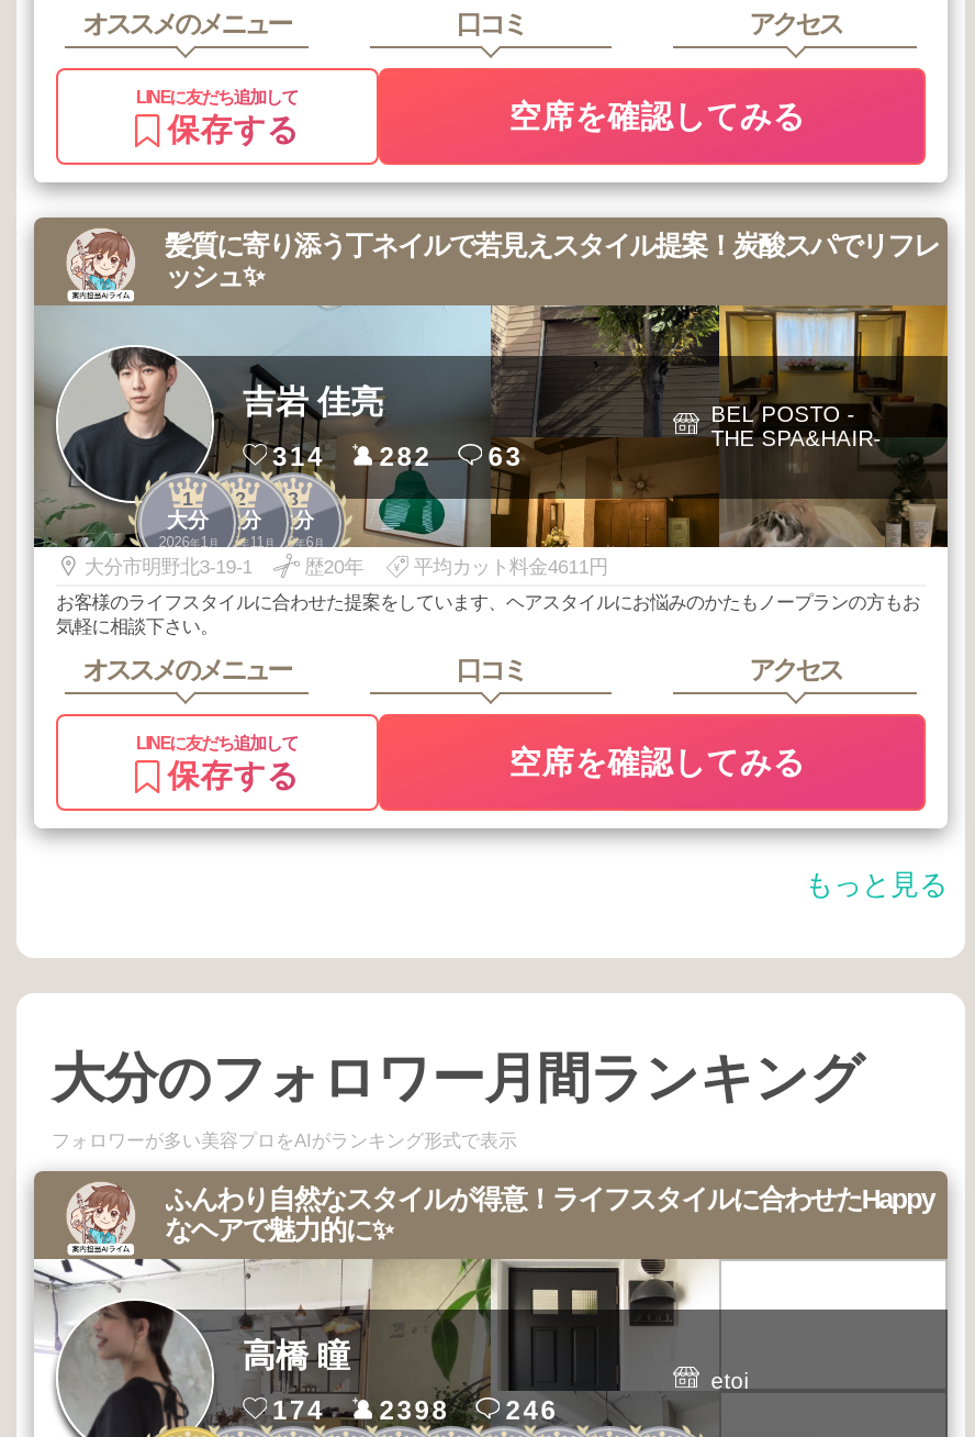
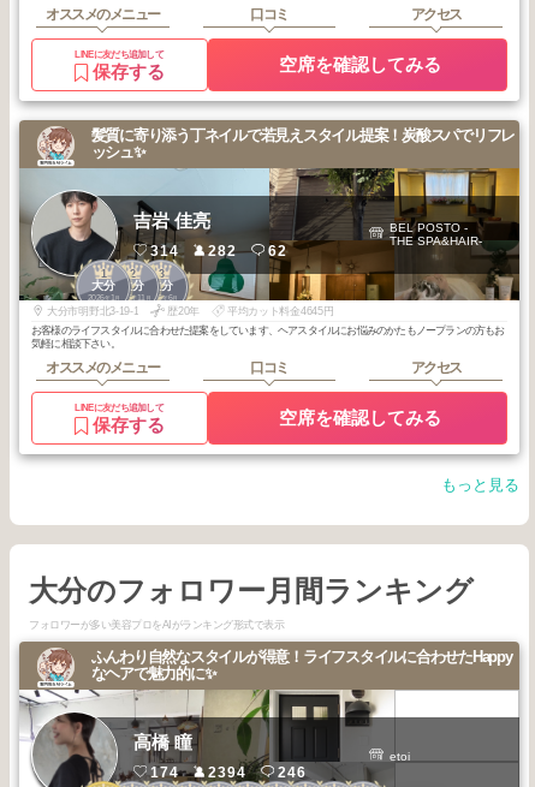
- 314 282 63
+ 314 282 62

- 平均カット料金4611円
+ 平均カット料金4645円

- 174 2398 246
+ 174 2394 246
